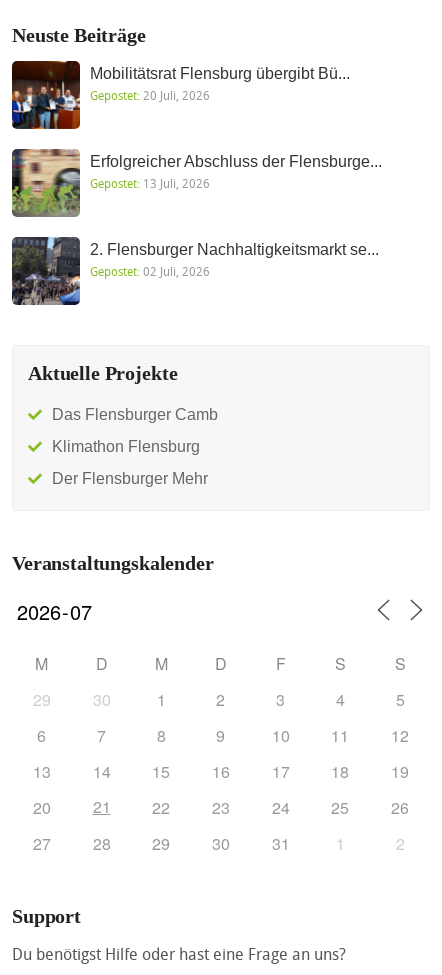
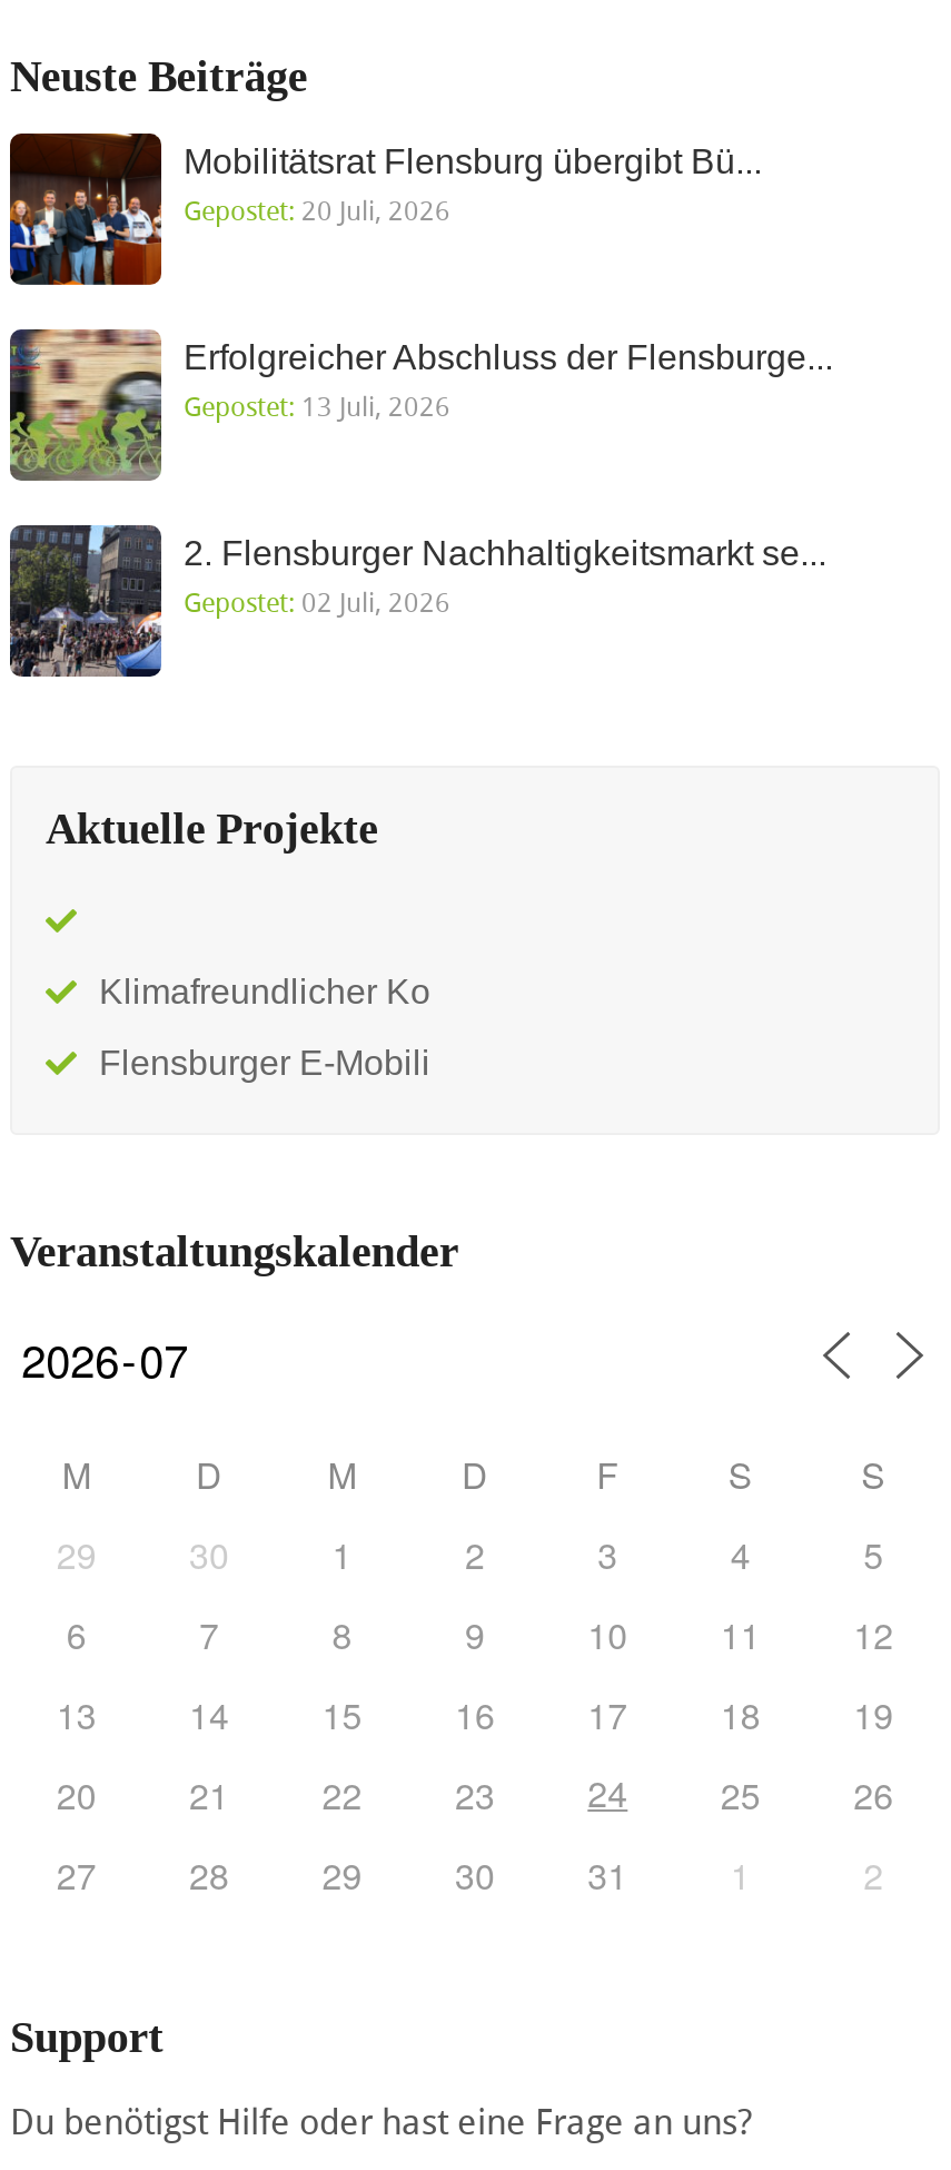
- Das Flensburger Camb
- Klimathon Flensburg
- Der Flensburger Mehr
+ Klimafreundlicher Ko
+ Flensburger E-Mobili
